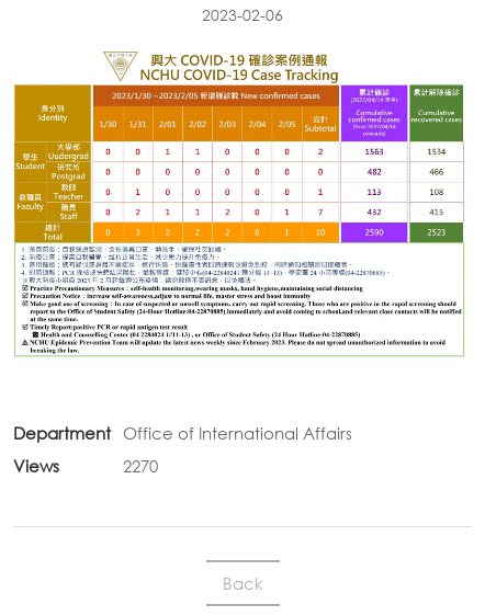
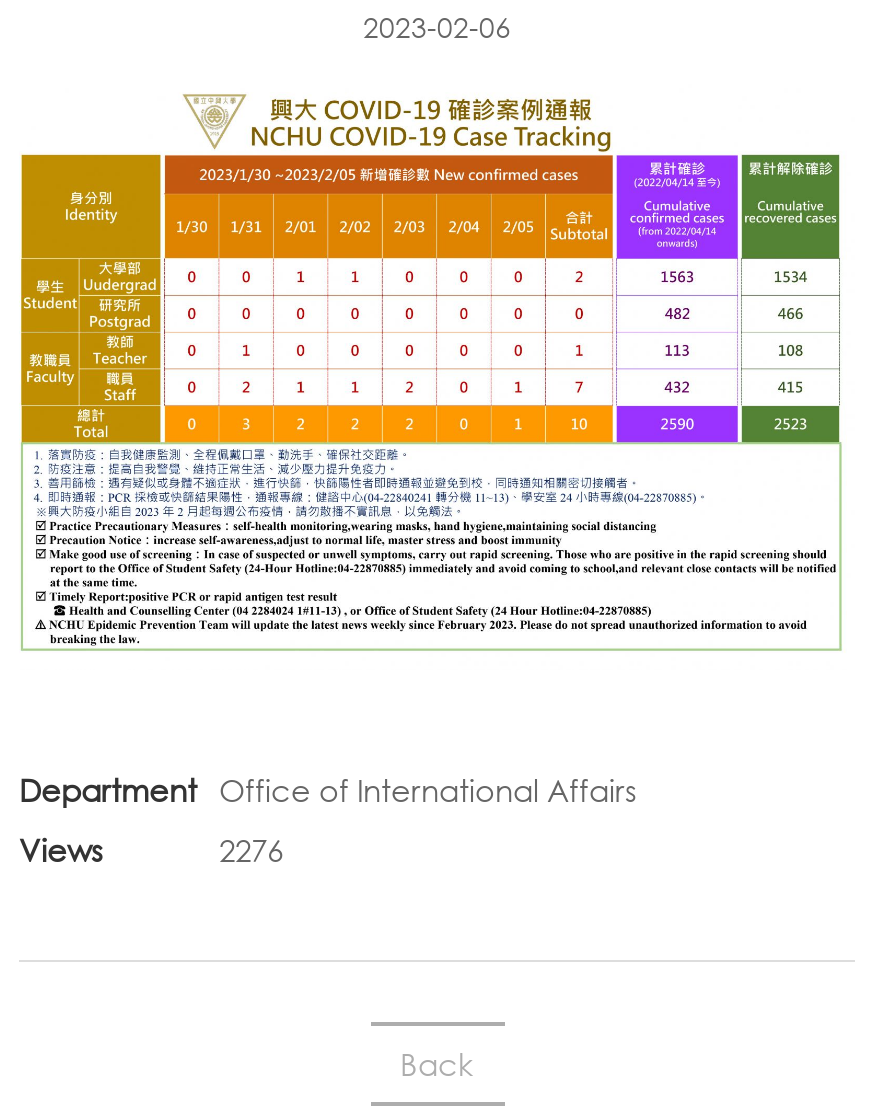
- 2270
+ 2276
